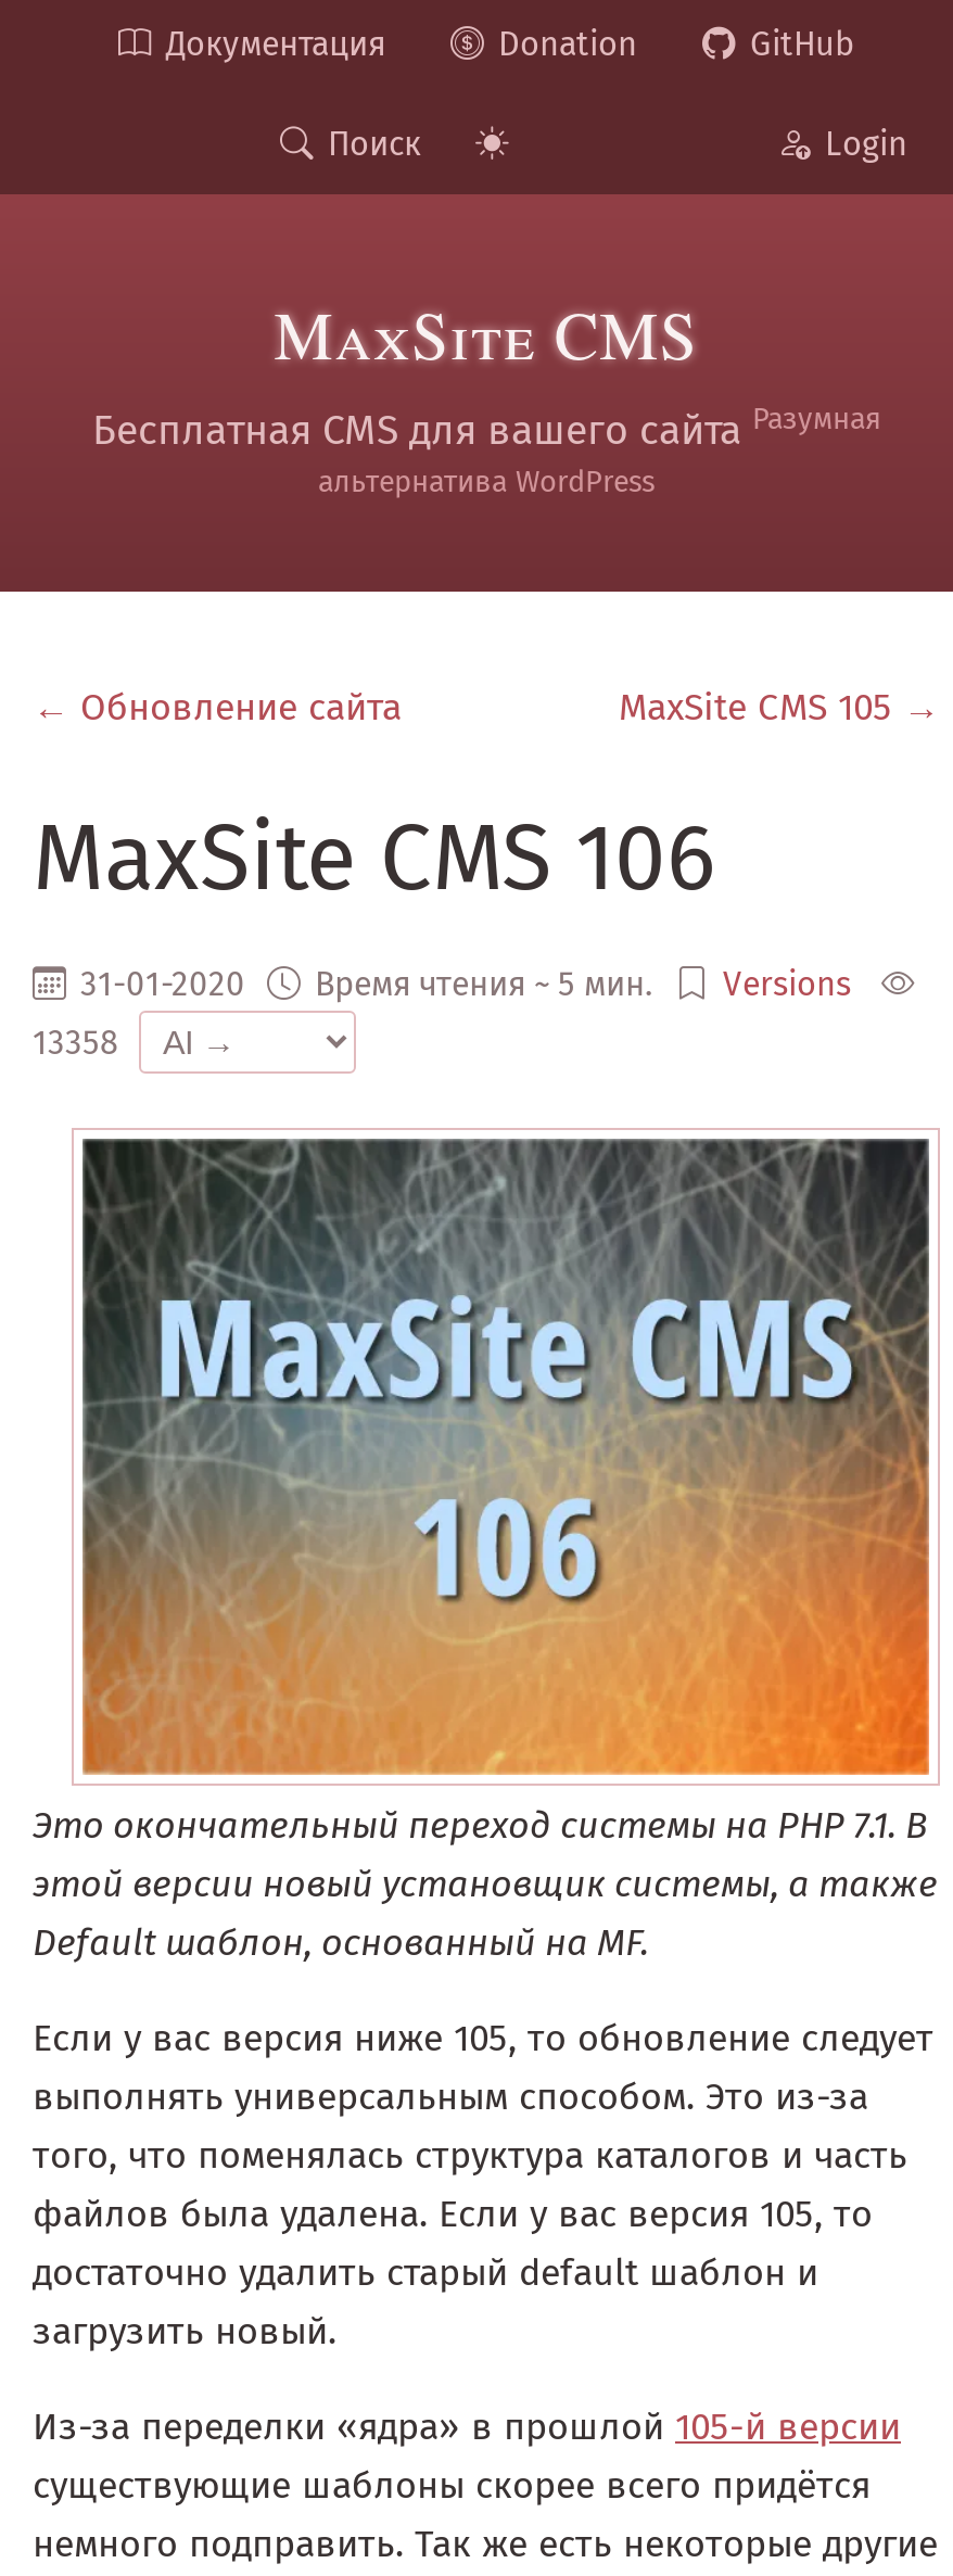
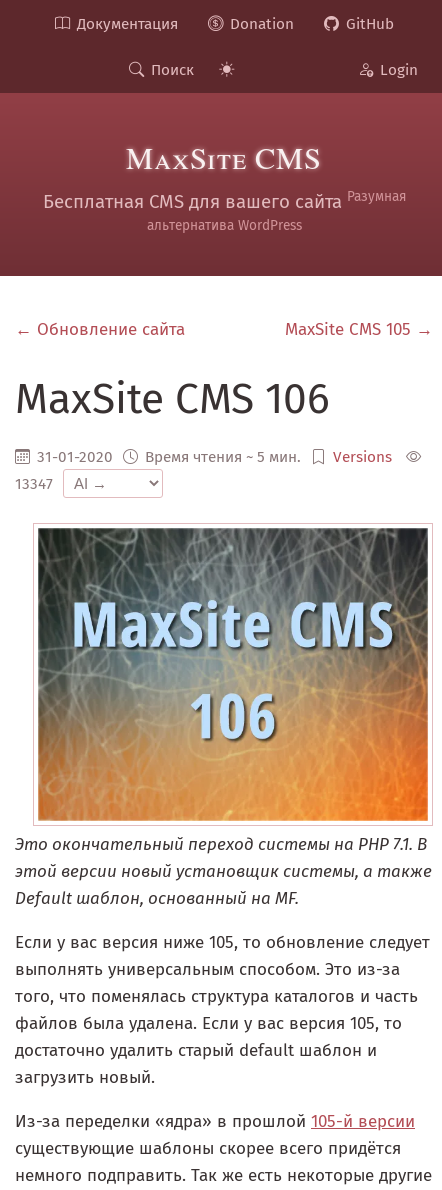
- 13358
+ 13347
